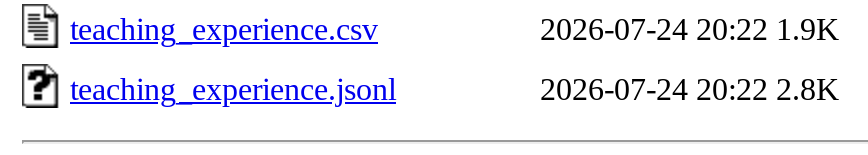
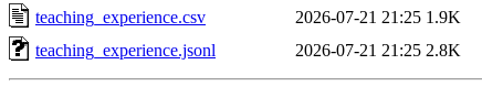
- 2026-07-24 20:22 1.9K
+ 2026-07-21 21:25 1.9K

- 2026-07-24 20:22 2.8K
+ 2026-07-21 21:25 2.8K
